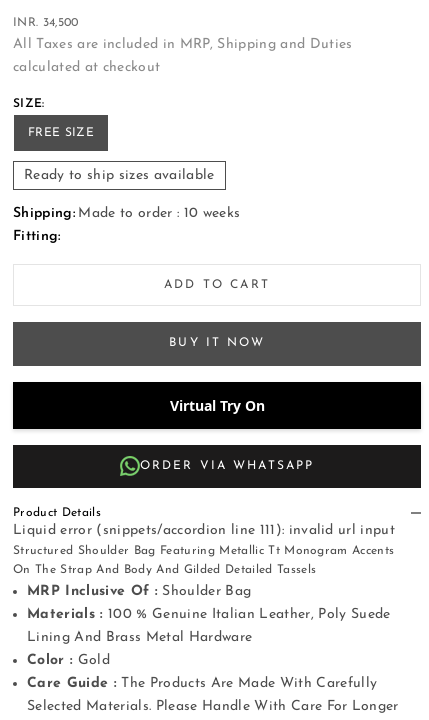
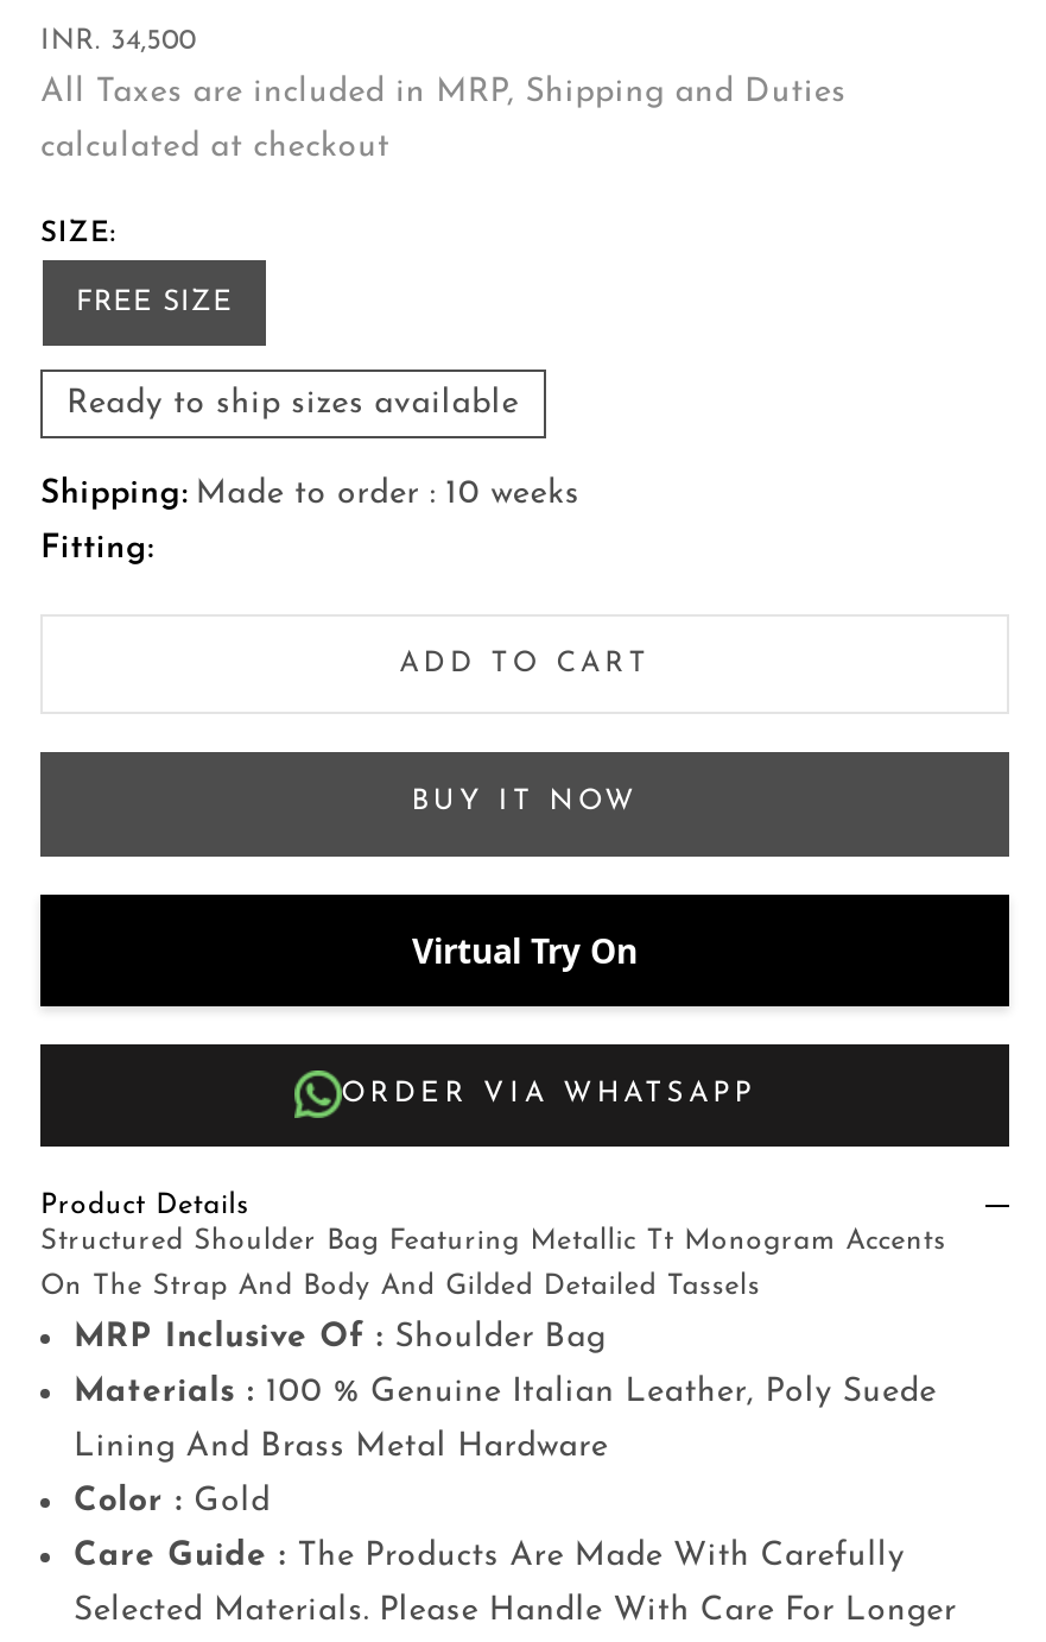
- Liquid error (snippets/accordion line 111): invalid url input
